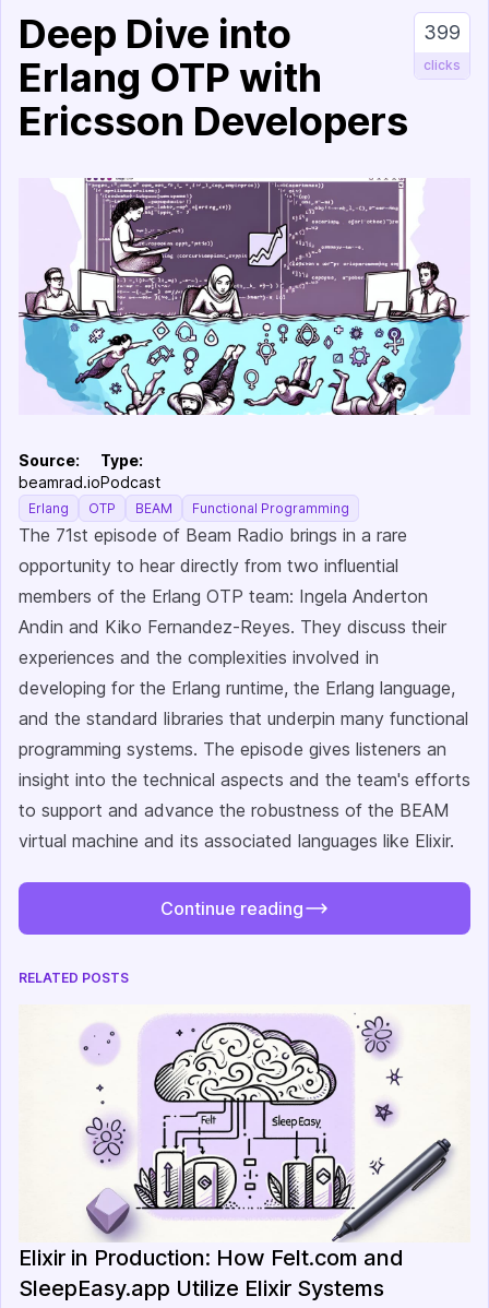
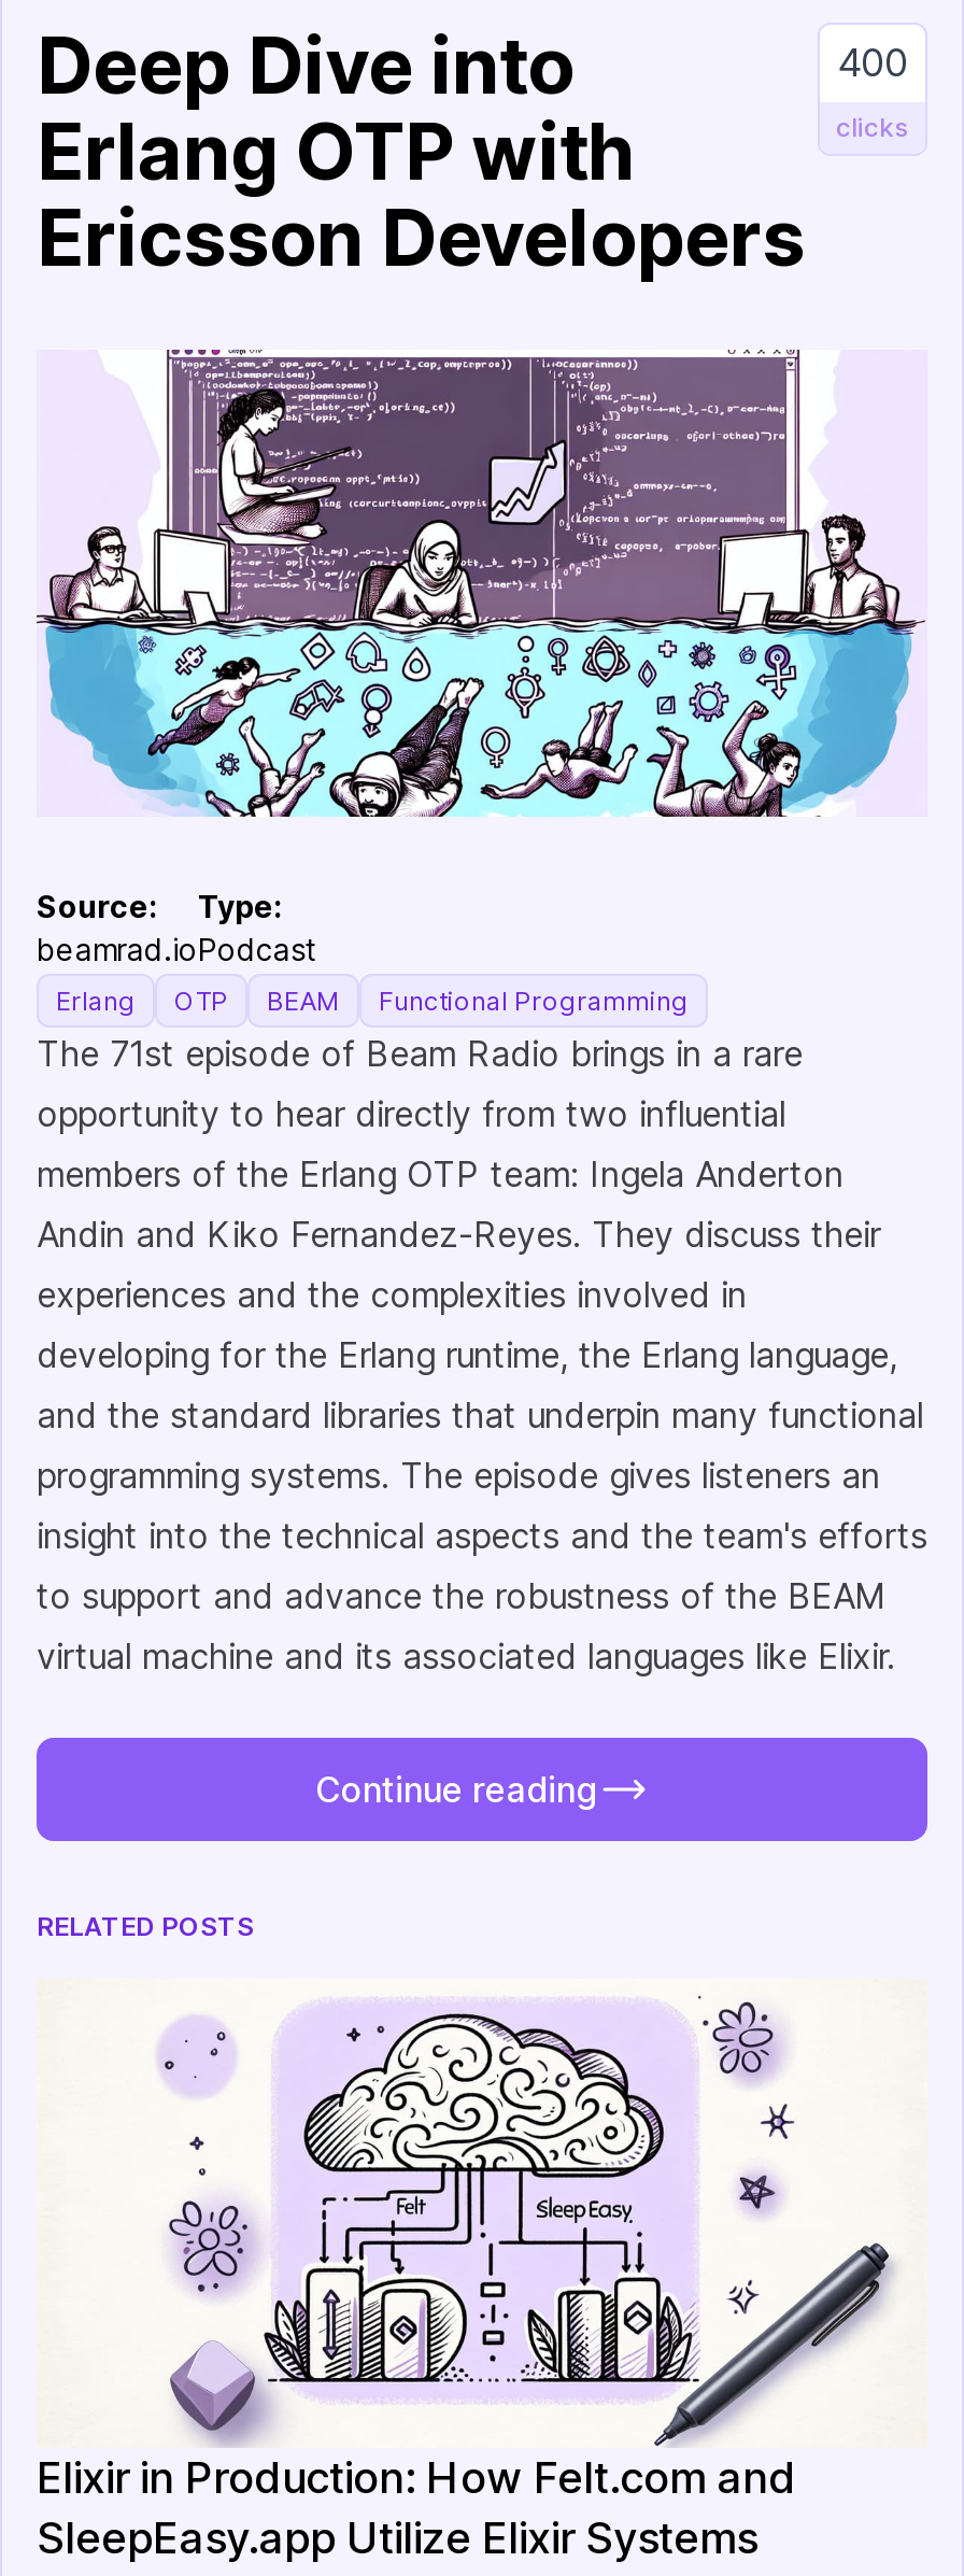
- 399
+ 400
